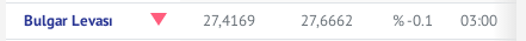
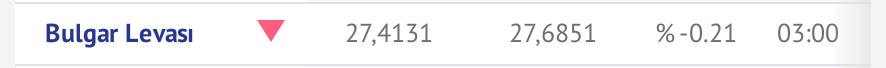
- 27,4169
+ 27,4131

- 27,6662
+ 27,6851

- % -0.1
+ % -0.21
